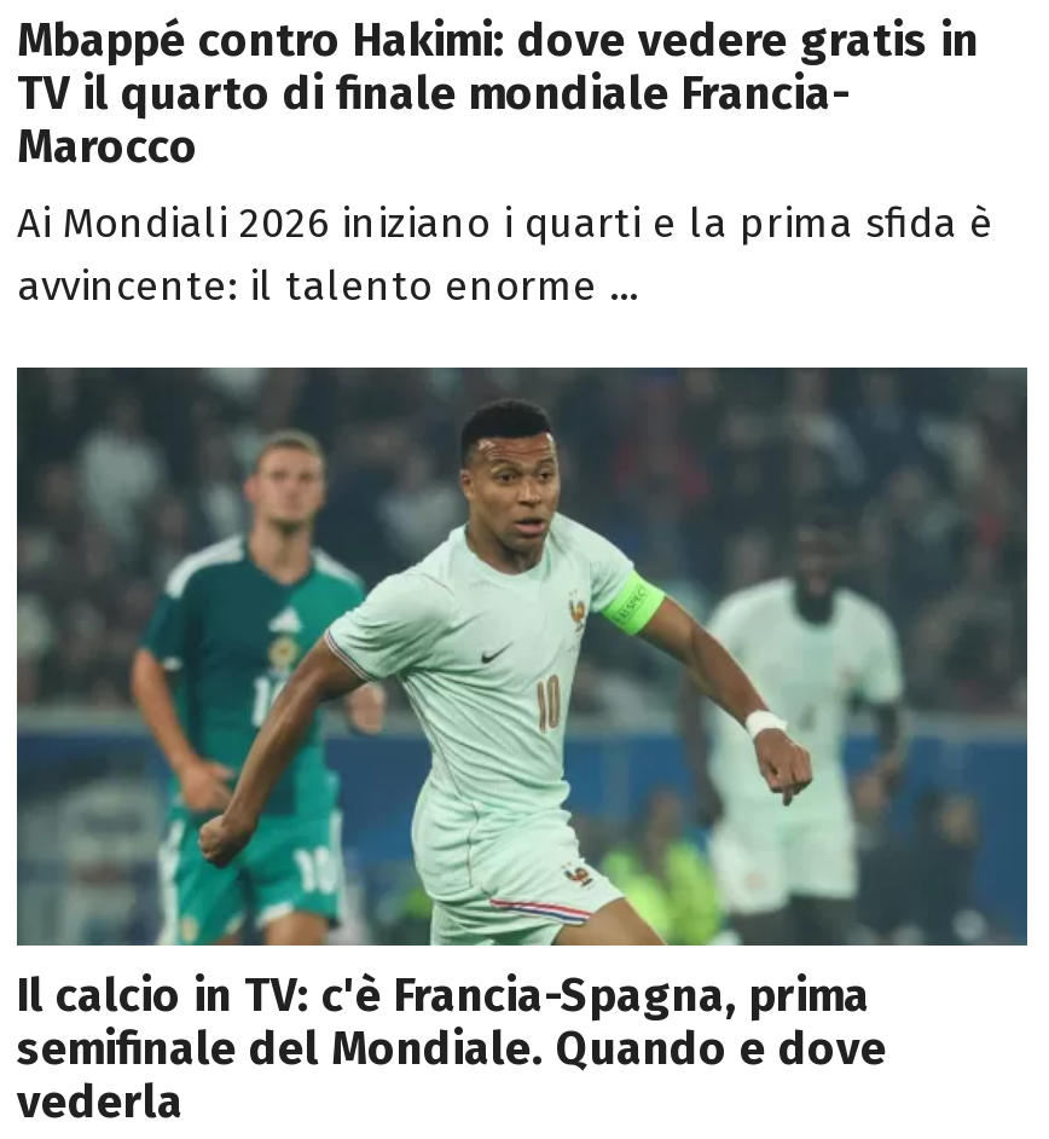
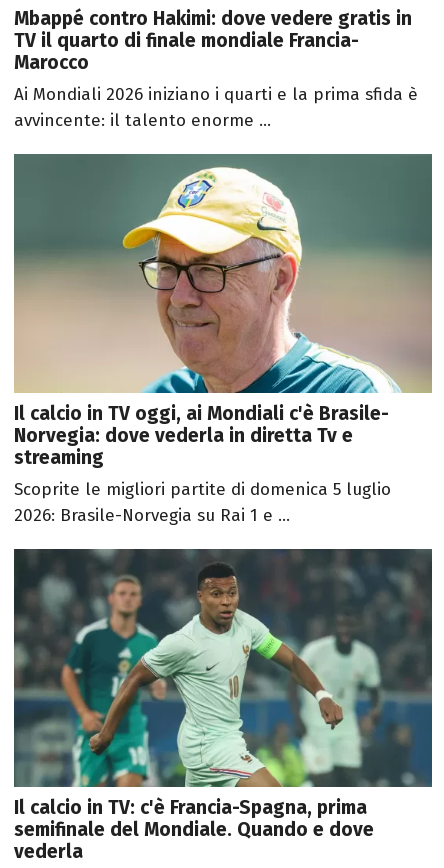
+ [image]
+ Il calcio in TV oggi, ai Mondiali c'è Brasile-
+ Norvegia: dove vederla in diretta Tv e
+ streaming
+ Scoprite le migliori partite di domenica 5 luglio
+ 2026: Brasile-Norvegia su Rai 1 e ...
